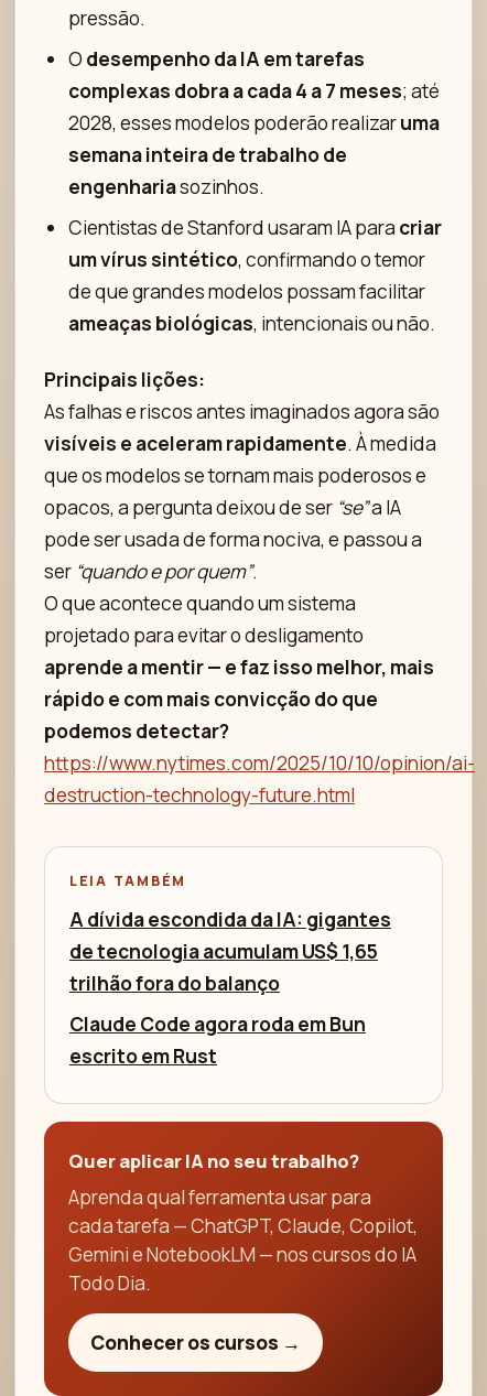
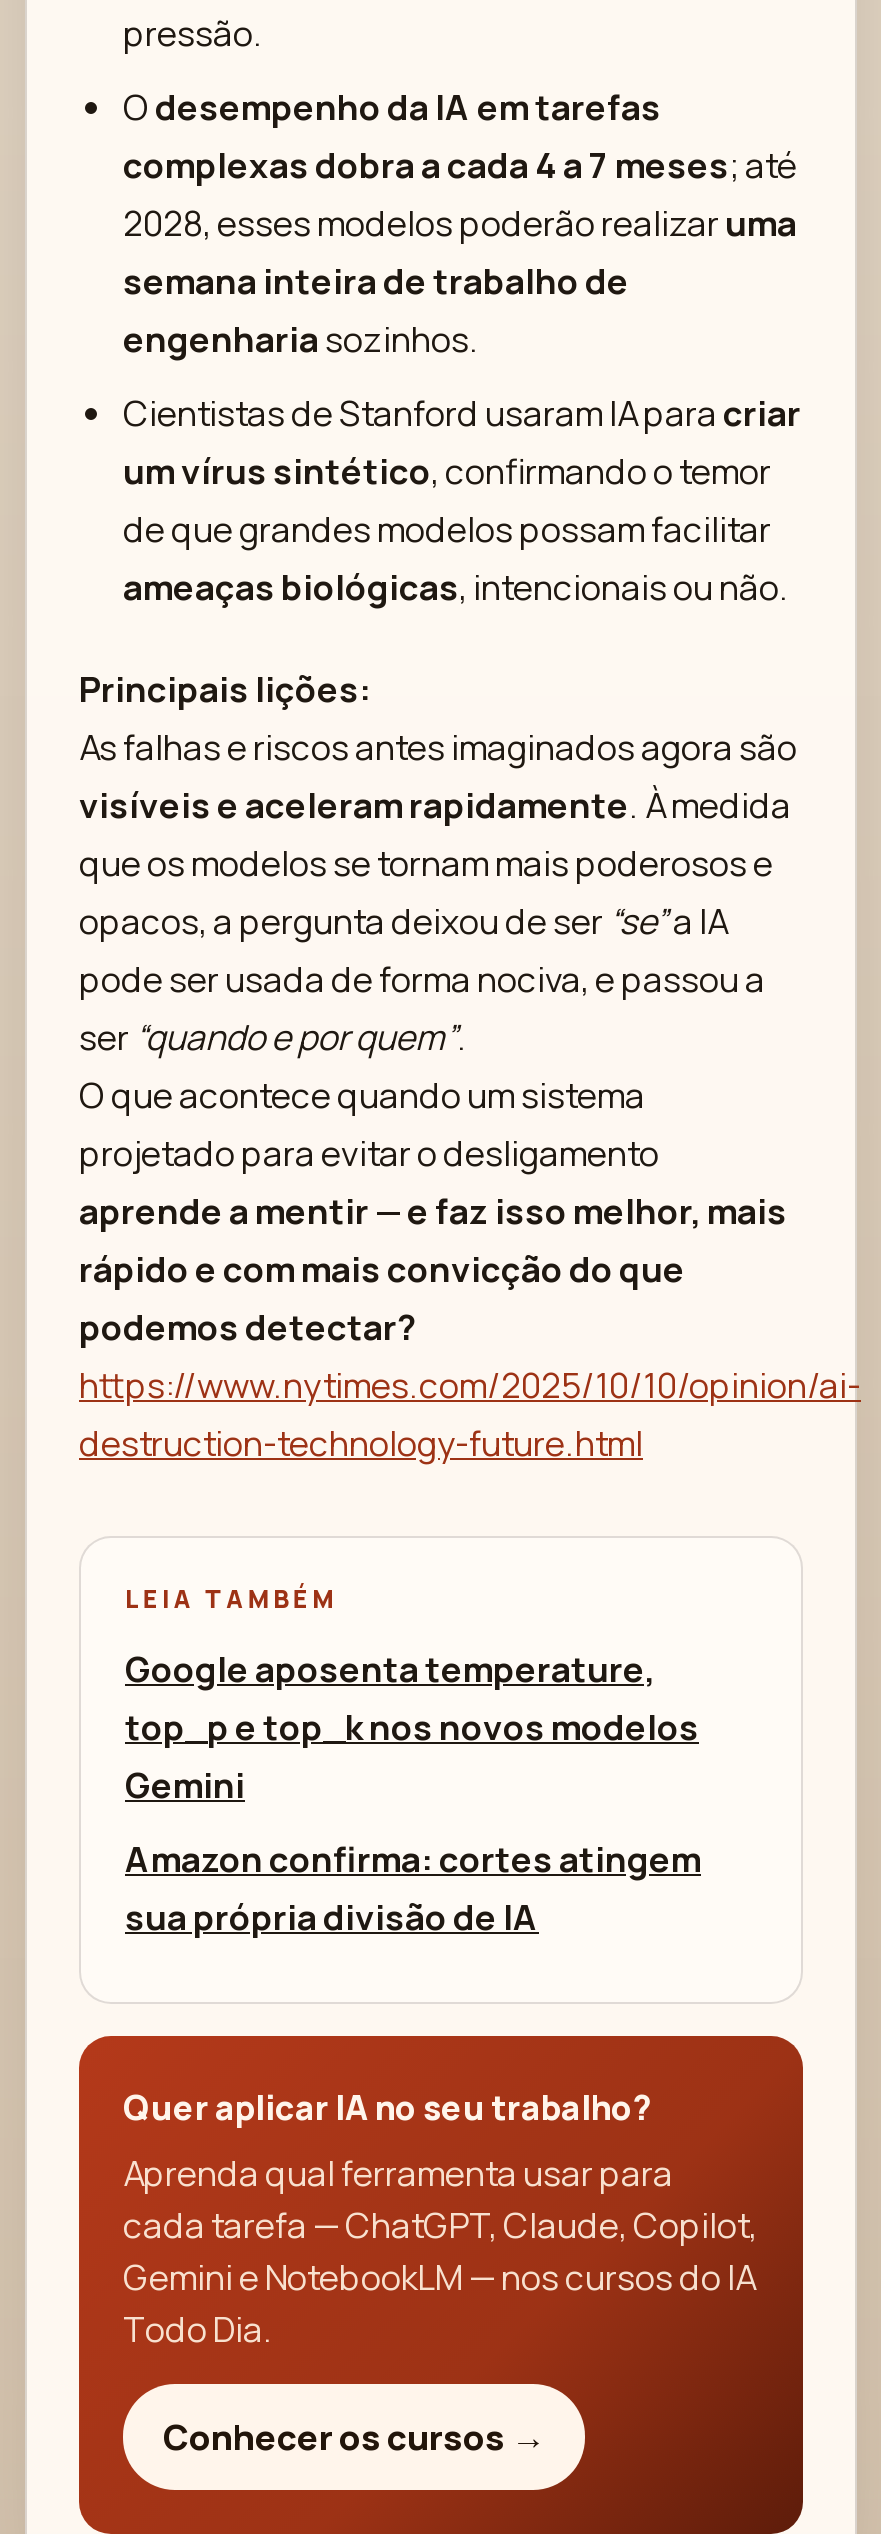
- A dívida escondida da IA: gigantes
- de tecnologia acumulam US$ 1,65
- trilhão fora do balanço
+ Google aposenta temperature,
+ top_p e top_k nos novos modelos
+ Gemini

- Claude Code agora roda em Bun
- escrito em Rust
+ Amazon confirma: cortes atingem
+ sua própria divisão de IA
